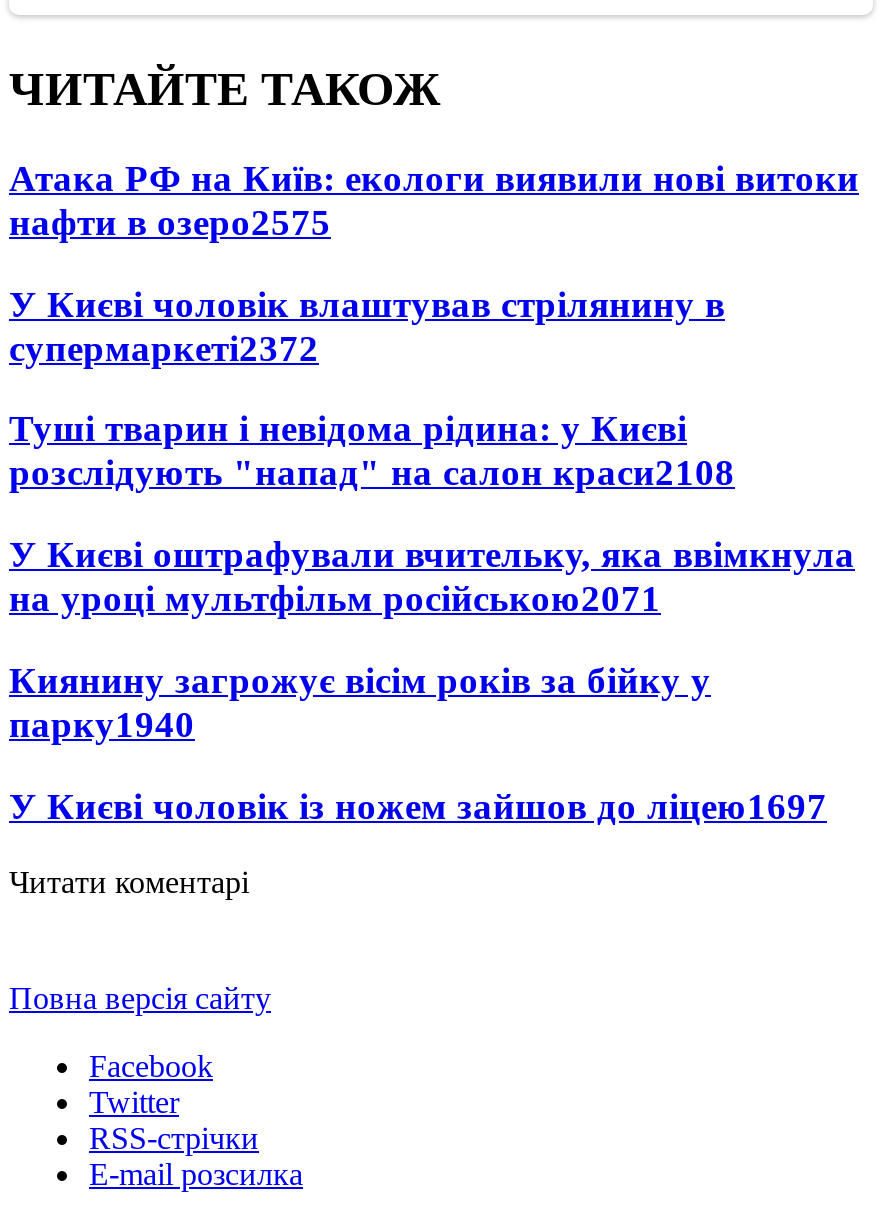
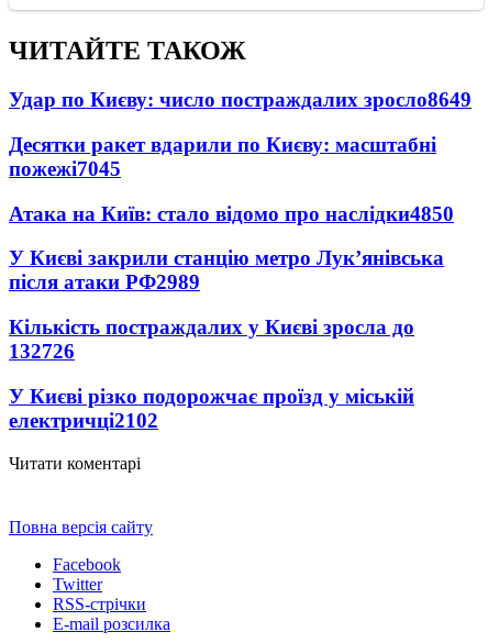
- Атака РФ на Київ: екологи виявили нові витоки
- нафти в озеро2575
+ Удар по Києву: число постраждалих зросло8649

- У Києві чоловік влаштував стрілянину в
- супермаркеті2372
+ Десятки ракет вдарили по Києву: масштабні
+ пожежі7045

- Туші тварин і невідома рідина: у Києві
- розслідують "напад" на салон краси2108
+ Атака на Київ: стало відомо про наслідки4850

- У Києві оштрафували вчительку, яка ввімкнула
- на уроці мультфільм російською2071
+ У Києві закрили станцію метро Лук’янівська
+ після атаки РФ2989

- Киянину загрожує вісім років за бійку у
- парку1940
+ Кількість постраждалих у Києві зросла до
+ 132726

- У Києві чоловік із ножем зайшов до ліцею1697
+ У Києві різко подорожчає проїзд у міській
+ електричці2102
